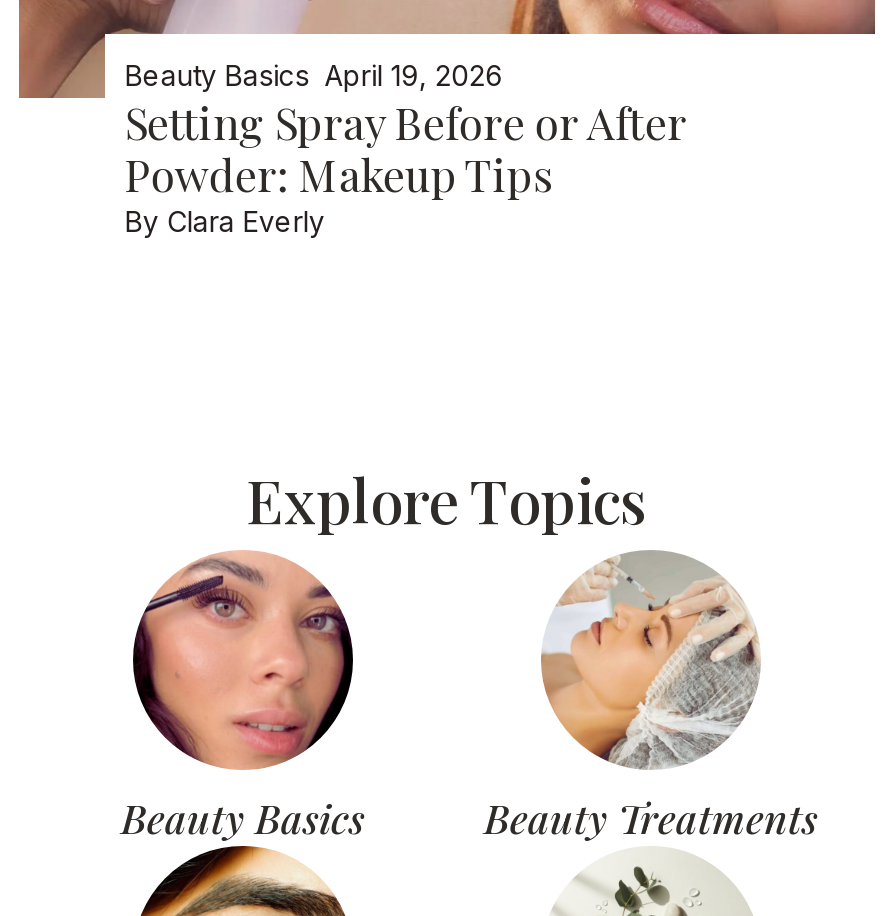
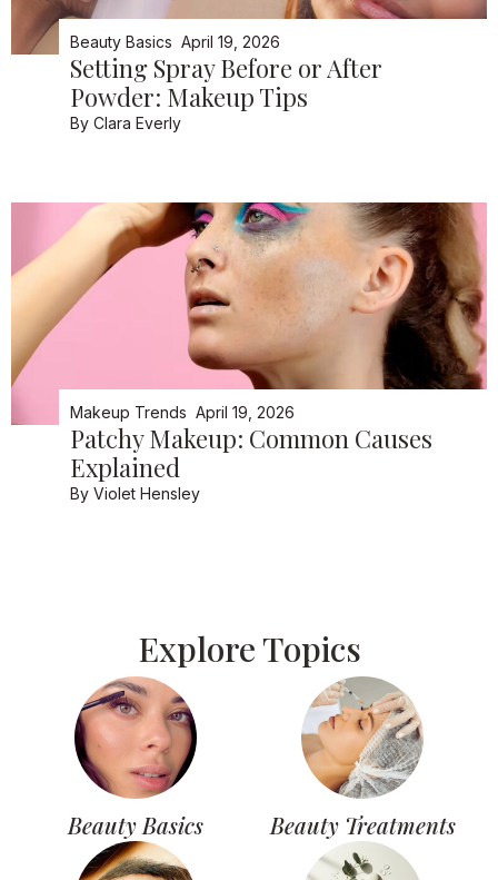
+ [image]
+ Makeup Trends April 19, 2026
+ Patchy Makeup: Common Causes
+ Explained
+ By Violet Hensley
